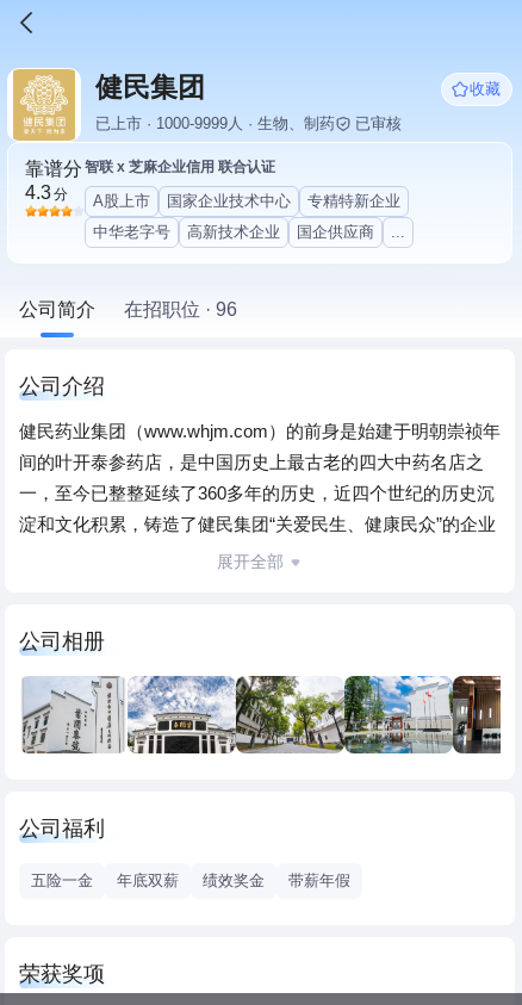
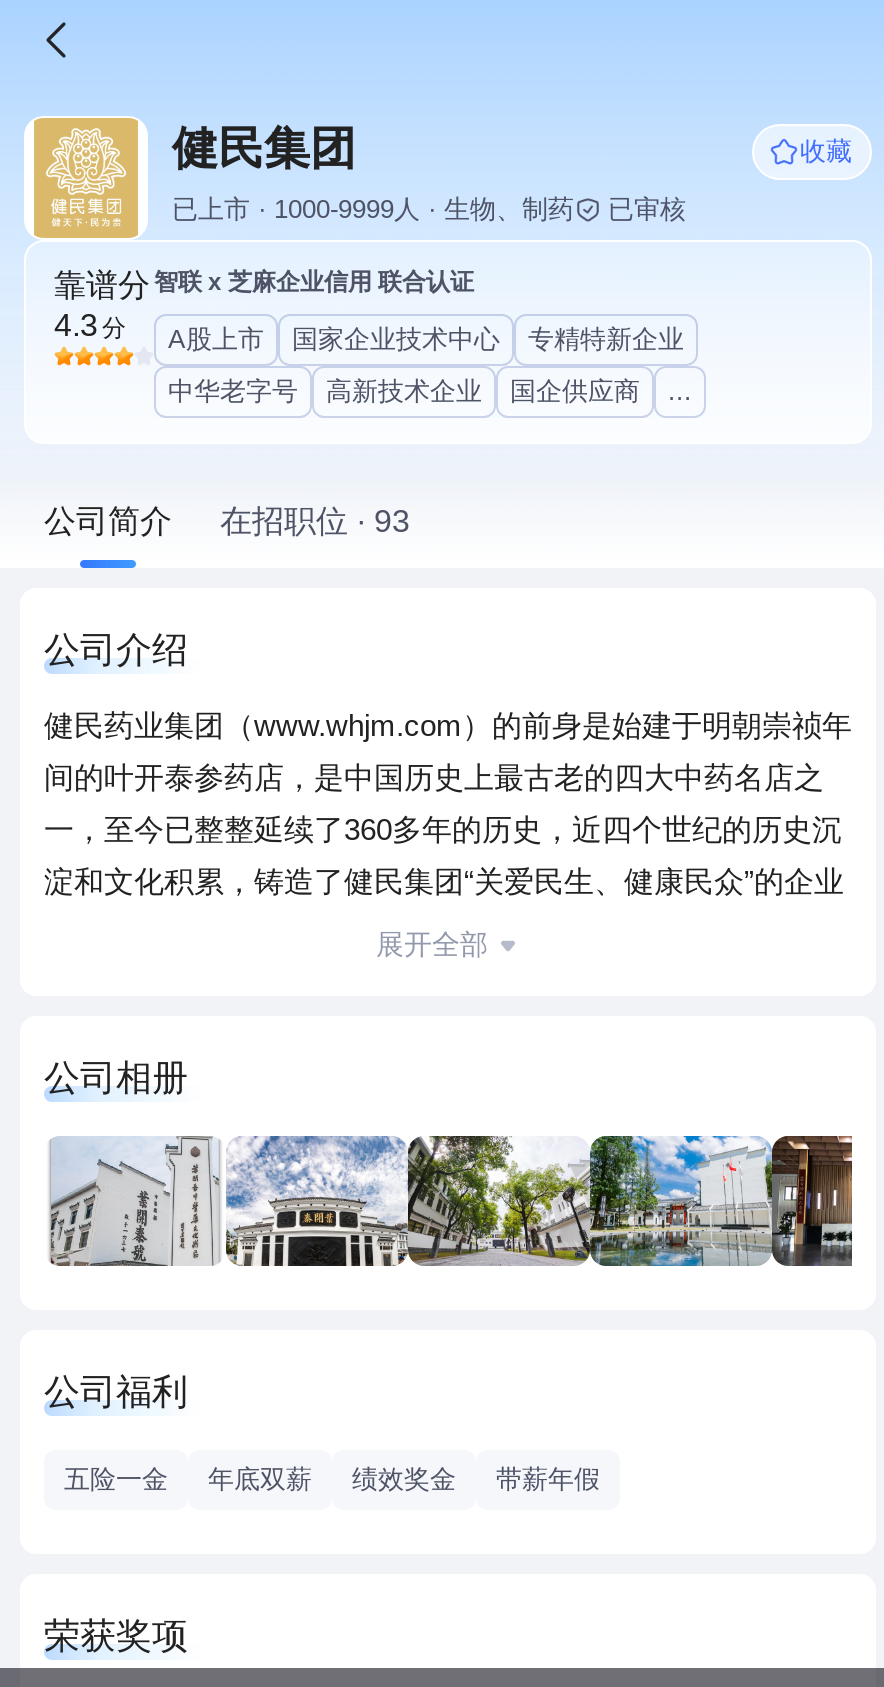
- 公司简介 在招职位 · 96
+ 公司简介 在招职位 · 93
